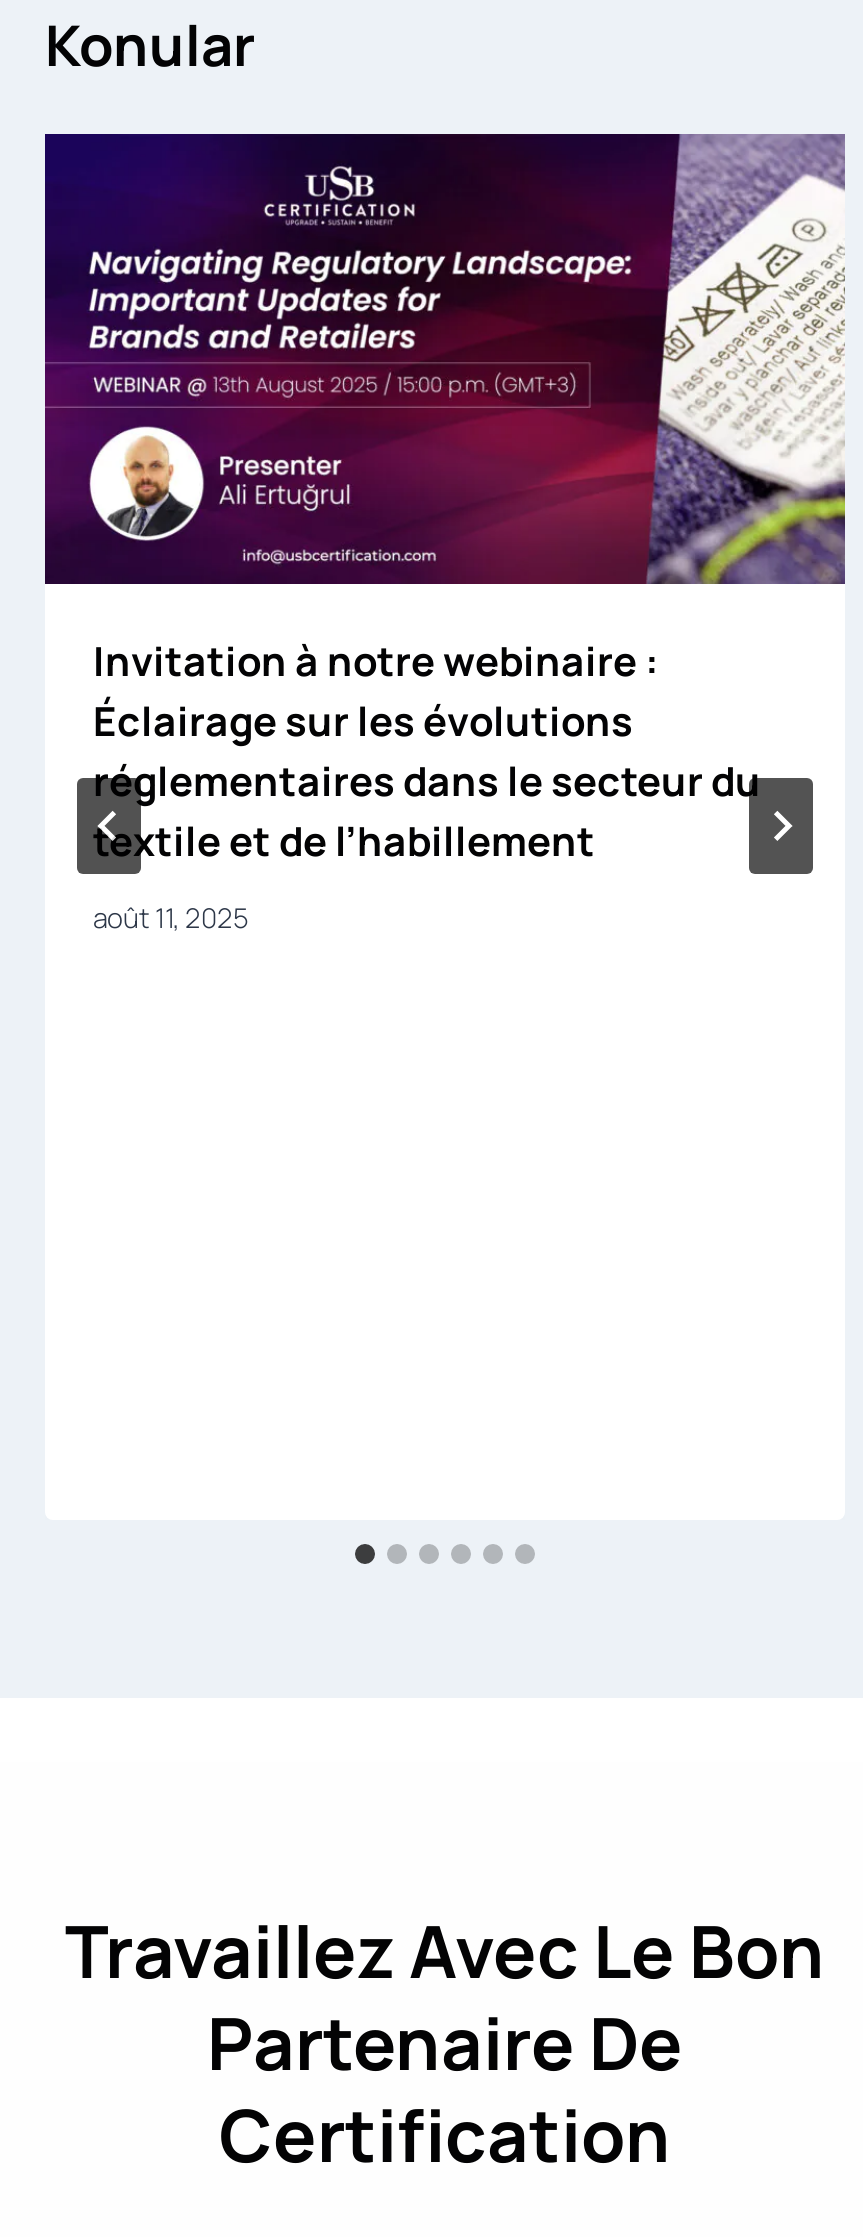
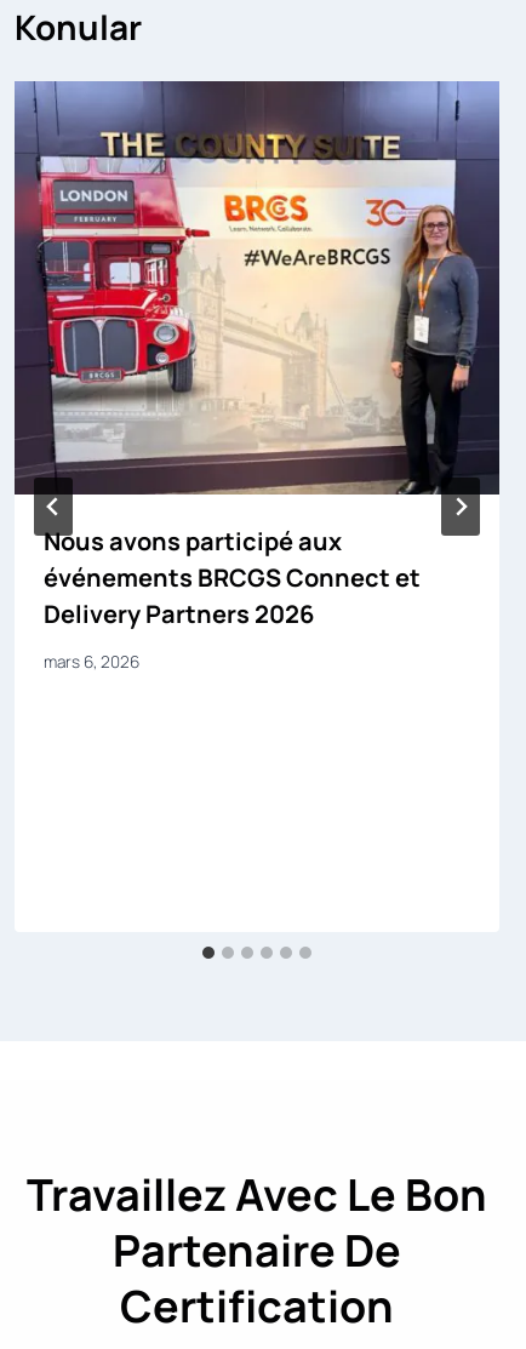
- [image]
- Invitation à notre webinaire :
- Éclairage sur les évolutions
- réglementaires dans le secteur du
- textile et de l’habillement
+ [image]
+ Nous avons participé aux
+ événements BRCGS Connect et
+ Delivery Partners 2026

- août 11, 2025
+ mars 6, 2026
